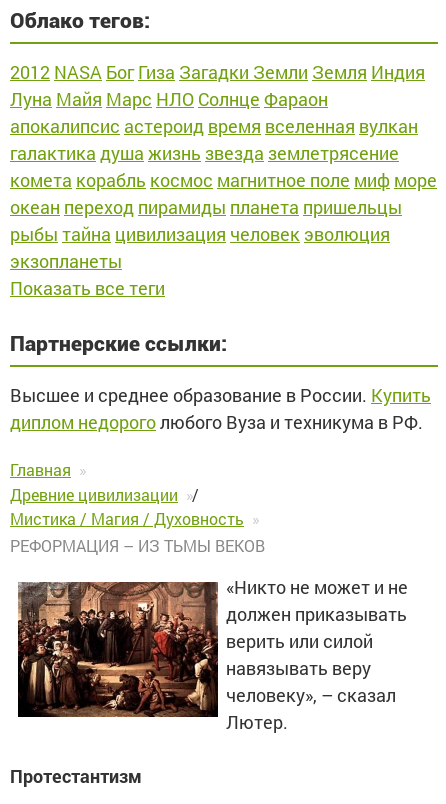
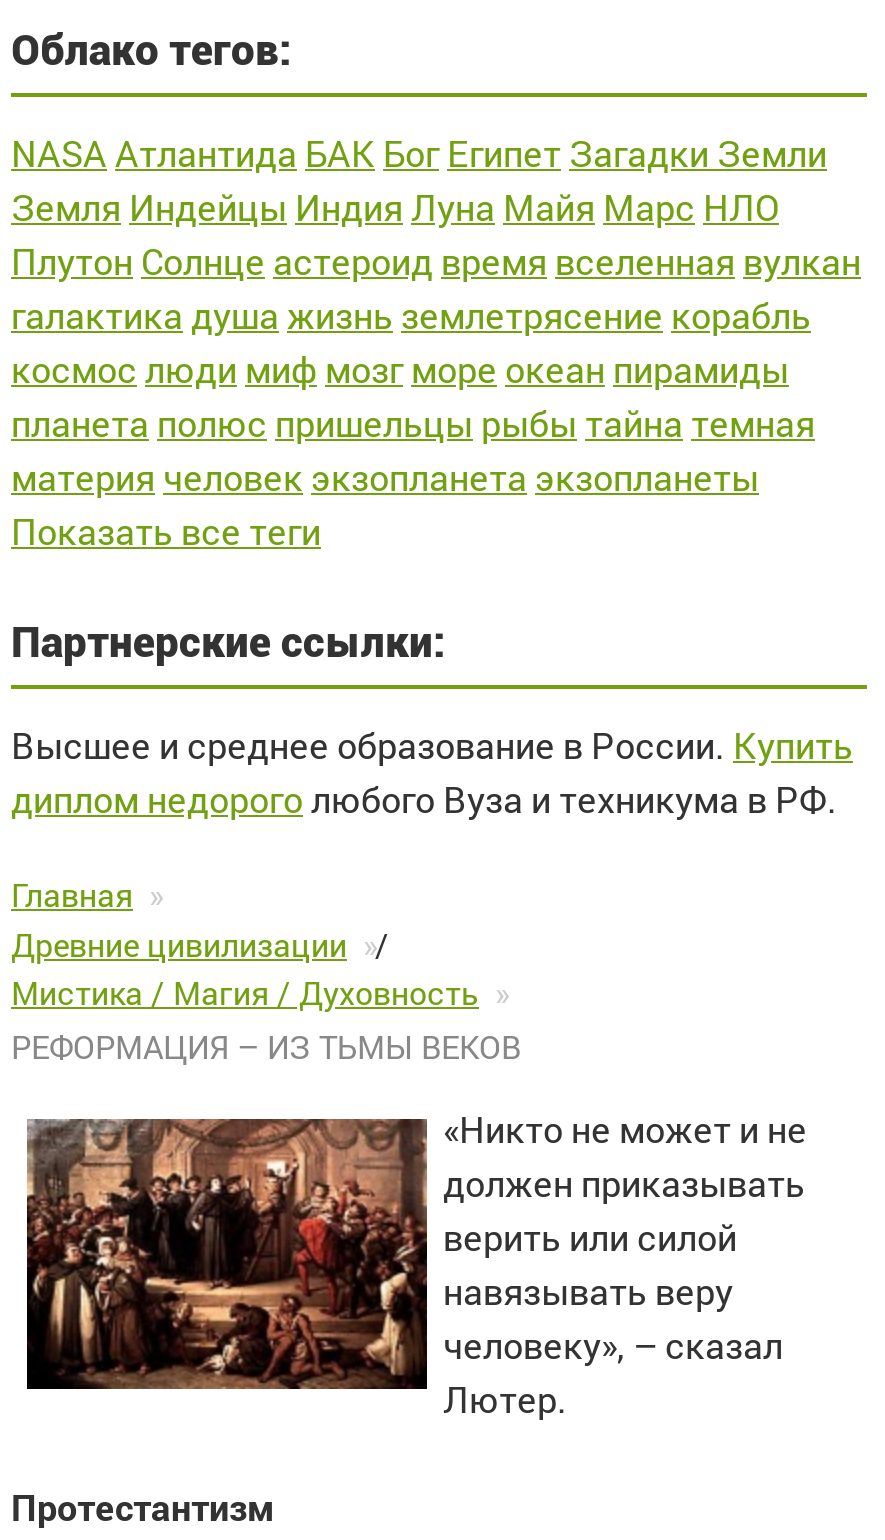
- 2012 NASA Бог Гиза Загадки Земли Земля Индия
- Луна Майя Марс НЛО Солнце Фараон
- апокалипсис астероид время вселенная вулкан
- галактика душа жизнь звезда землетрясение
- комета корабль космос магнитное поле миф море
- океан переход пирамиды планета пришельцы
- рыбы тайна цивилизация человек эволюция
- экзопланеты
+ NASA Атлантида БАК Бог Египет Загадки Земли
+ Земля Индейцы Индия Луна Майя Марс НЛО
+ Плутон Солнце астероид время вселенная вулкан
+ галактика душа жизнь землетрясение корабль
+ космос люди миф мозг море океан пирамиды
+ планета полюс пришельцы рыбы тайна темная
+ материя человек экзопланета экзопланеты
